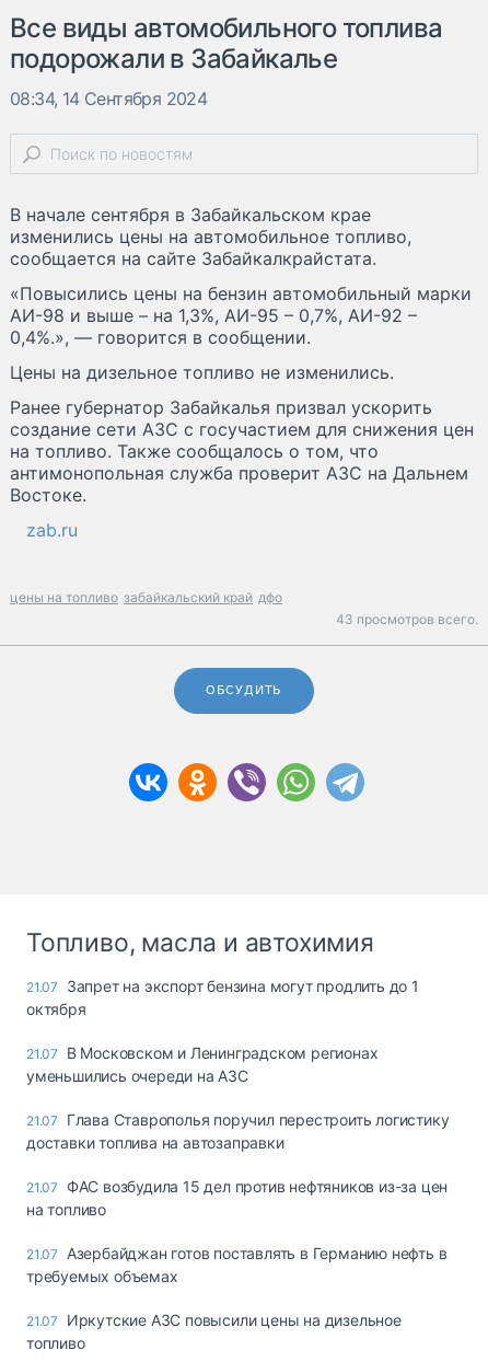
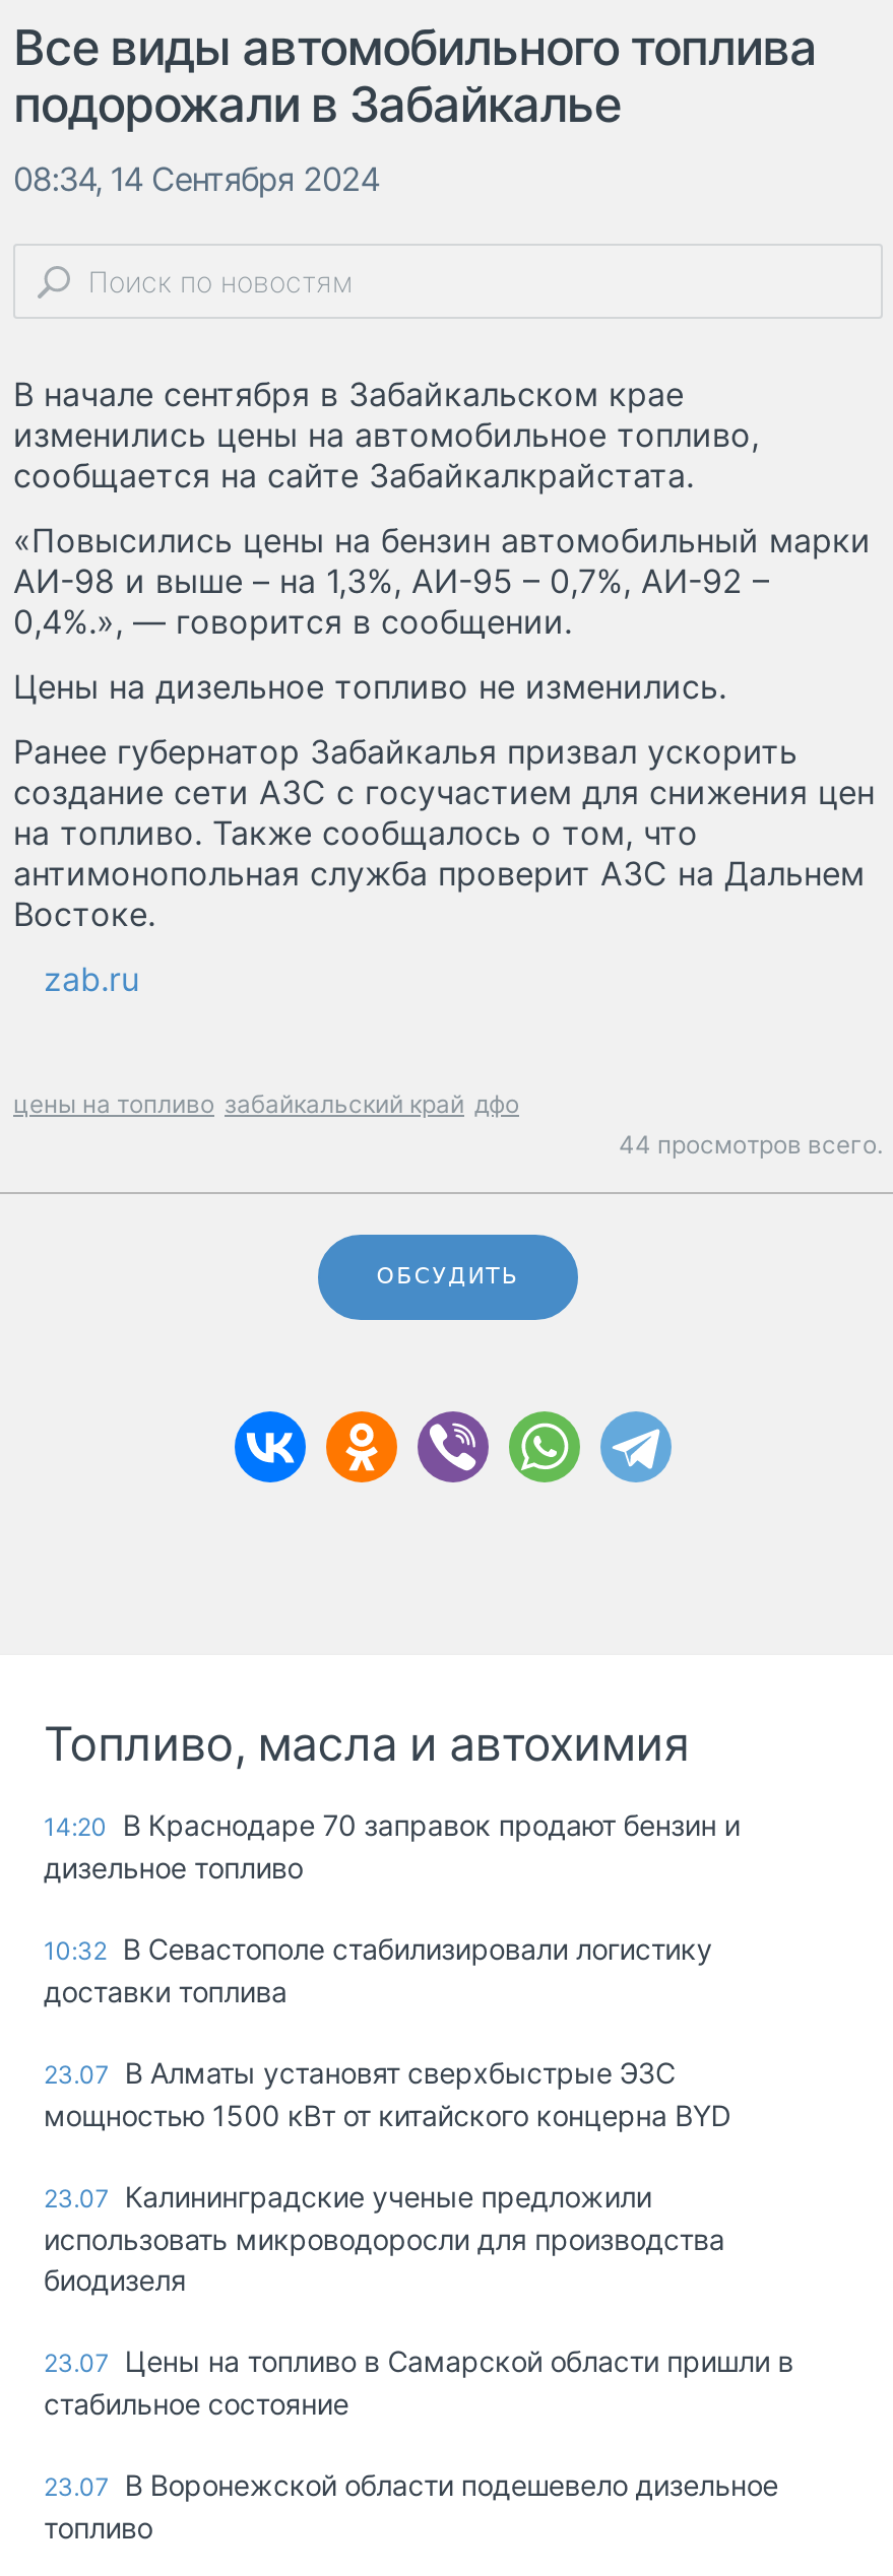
- 43 просмотров всего.
+ 44 просмотров всего.

- 21.07 Запрет на экспорт бензина могут продлить до 1
- октября
+ 14:20 В Краснодаре 70 заправок продают бензин и
+ дизельное топливо

- 21.07 В Московском и Ленинградском регионах
- уменьшились очереди на АЗС
+ 10:32 В Севастополе стабилизировали логистику
+ доставки топлива

- 21.07 Глава Ставрополья поручил перестроить логистику
- доставки топлива на автозаправки
+ 23.07 В Алматы установят сверхбыстрые ЭЗС
+ мощностью 1500 кВт от китайского концерна BYD

- 21.07 ФАС возбудила 15 дел против нефтяников из-за цен
- на топливо
+ 23.07 Калининградские ученые предложили
+ использовать микроводоросли для производства
+ биодизеля

- 21.07 Азербайджан готов поставлять в Германию нефть в
- требуемых объемах
+ 23.07 Цены на топливо в Самарской области пришли в
+ стабильное состояние

- 21.07 Иркутские АЗС повысили цены на дизельное
+ 23.07 В Воронежской области подешевело дизельное
